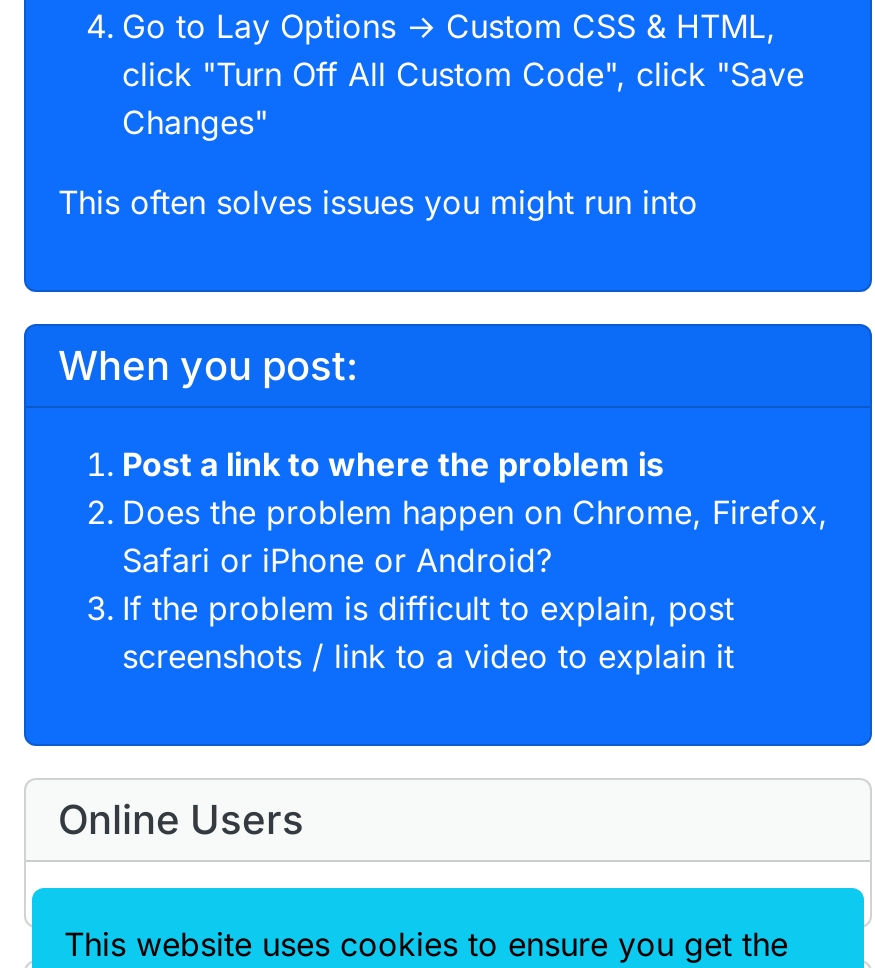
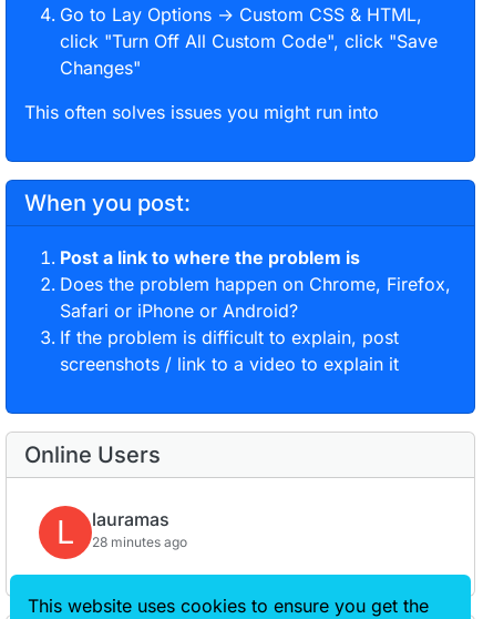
+ L
+ lauramas
+ 28 minutes ago
